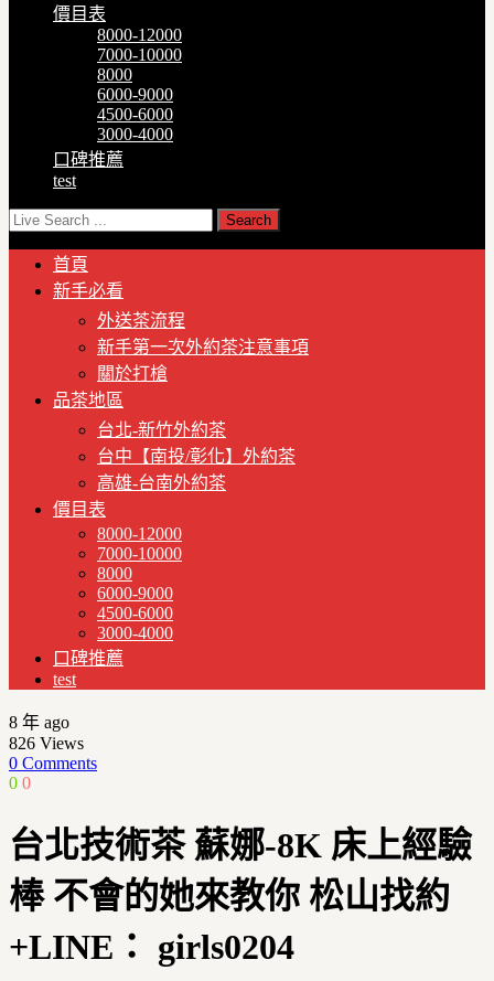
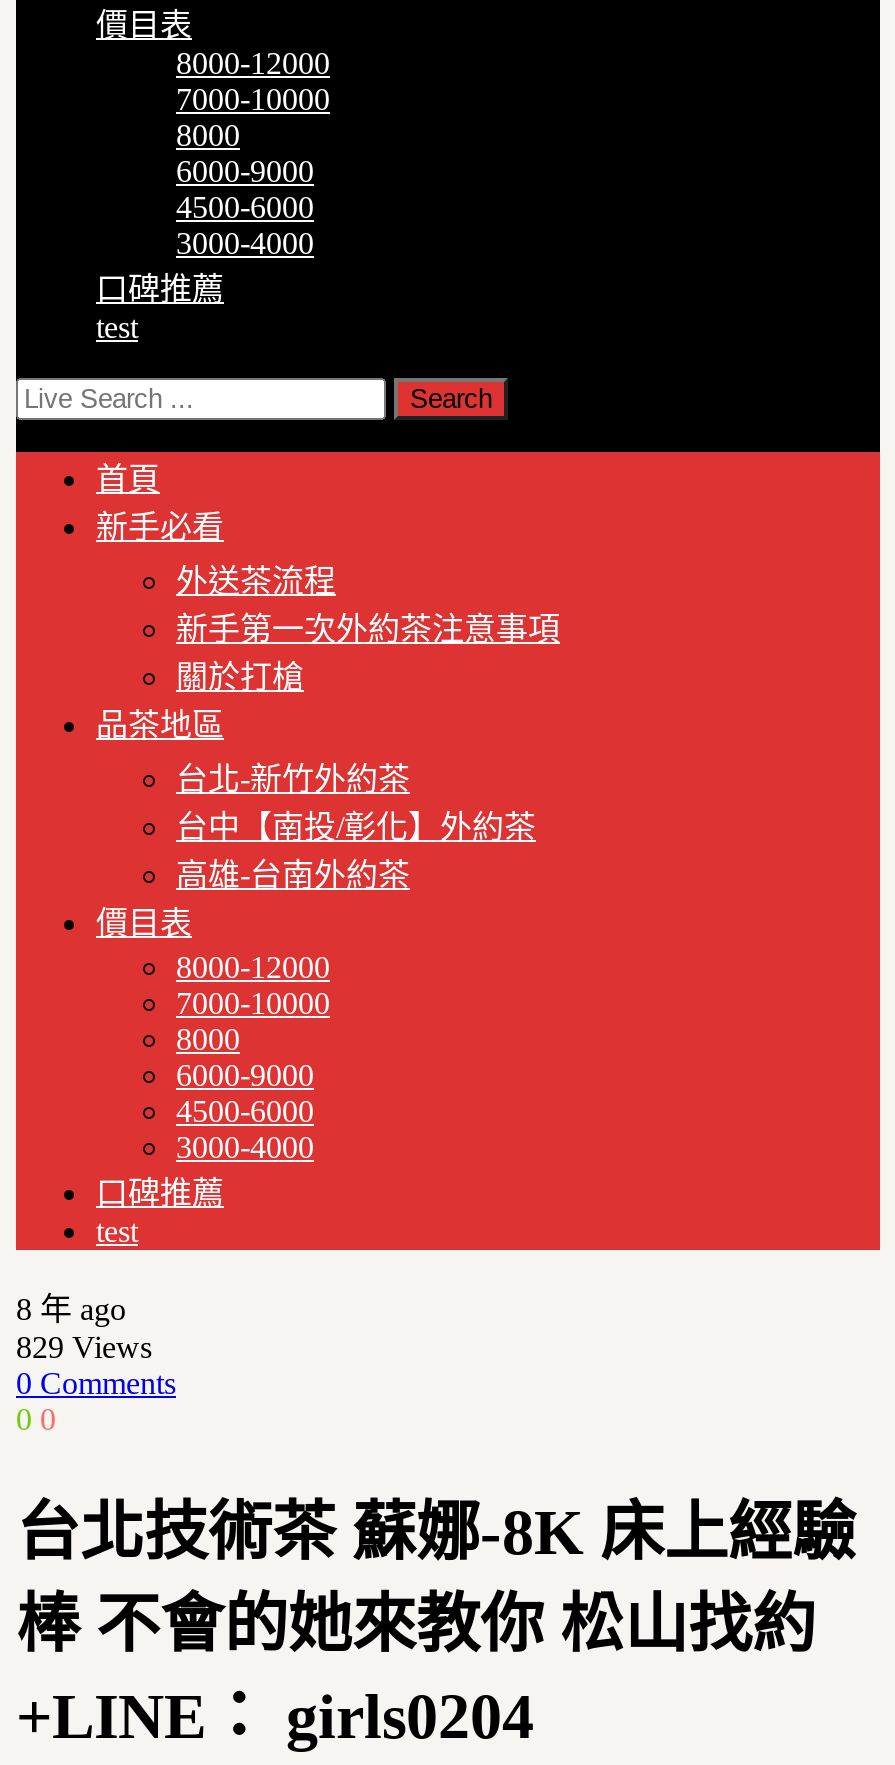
- 826 Views
+ 829 Views
